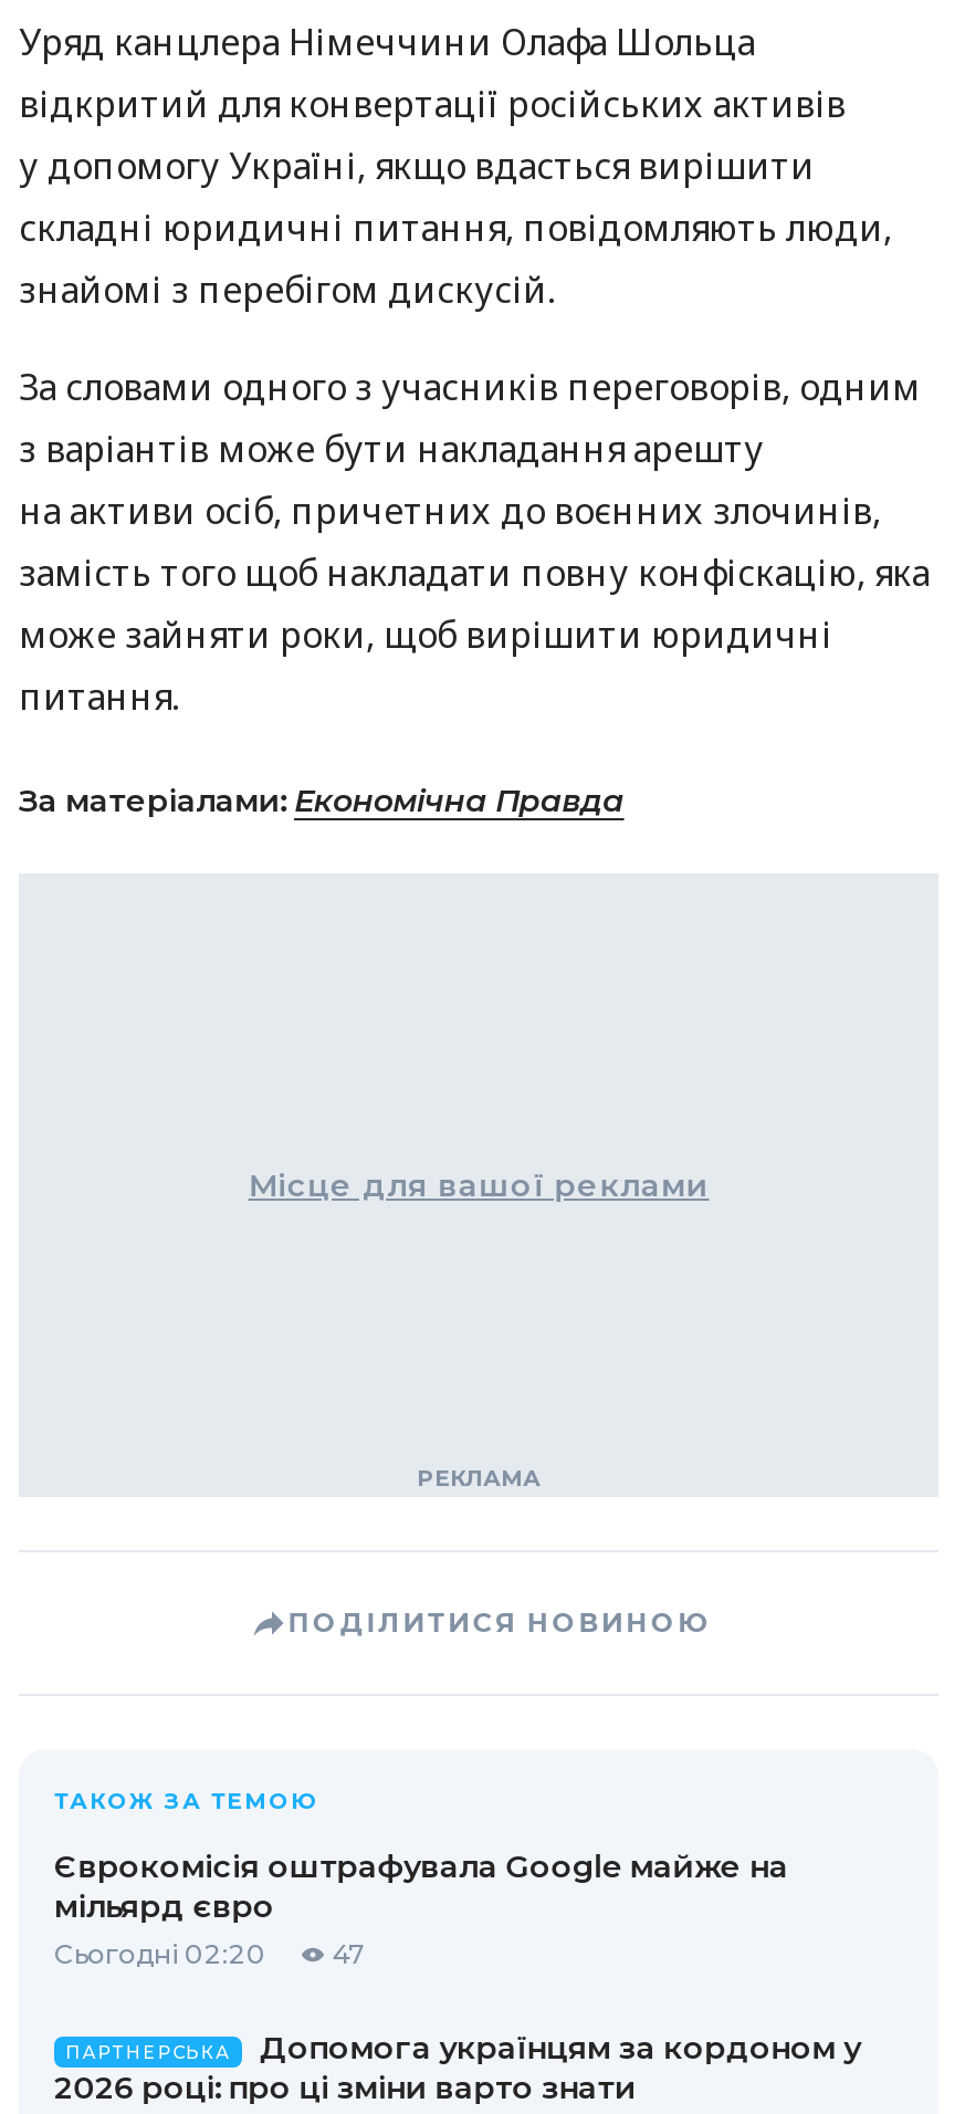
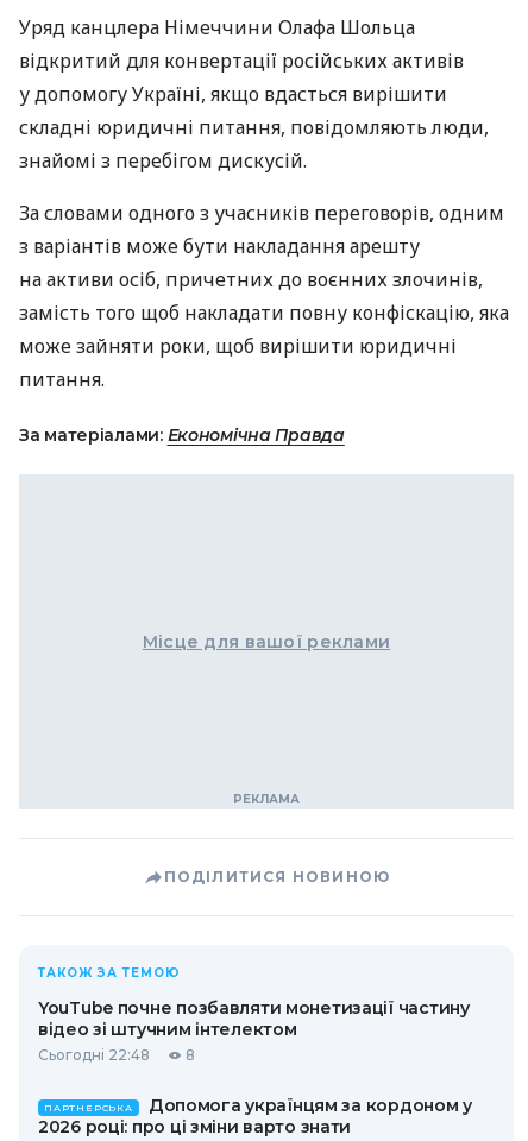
- Єврокомісія оштрафувала Google майже на
- мільярд євро
- Сьогодні 02:20
- 47
+ YouTube почне позбавляти монетизації частину
+ відео зі штучним інтелектом
+ Сьогодні 22:48
+ 8
